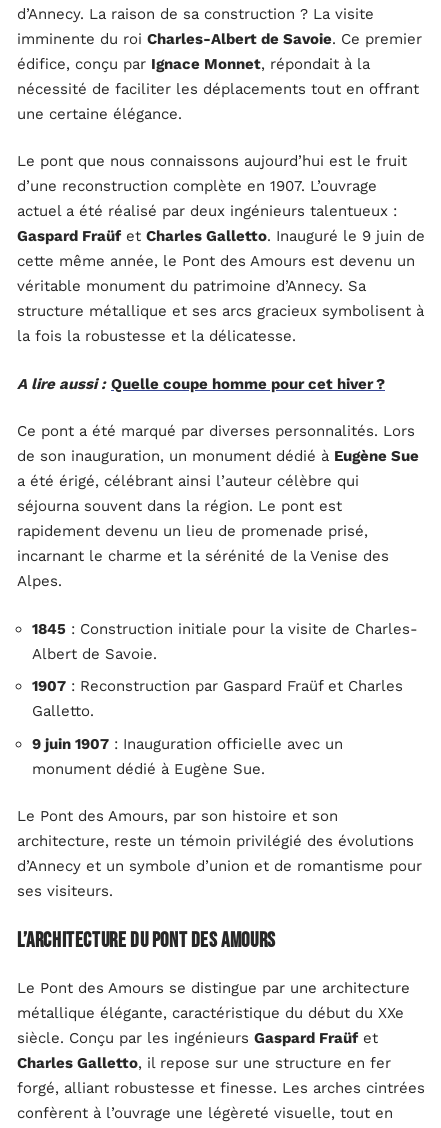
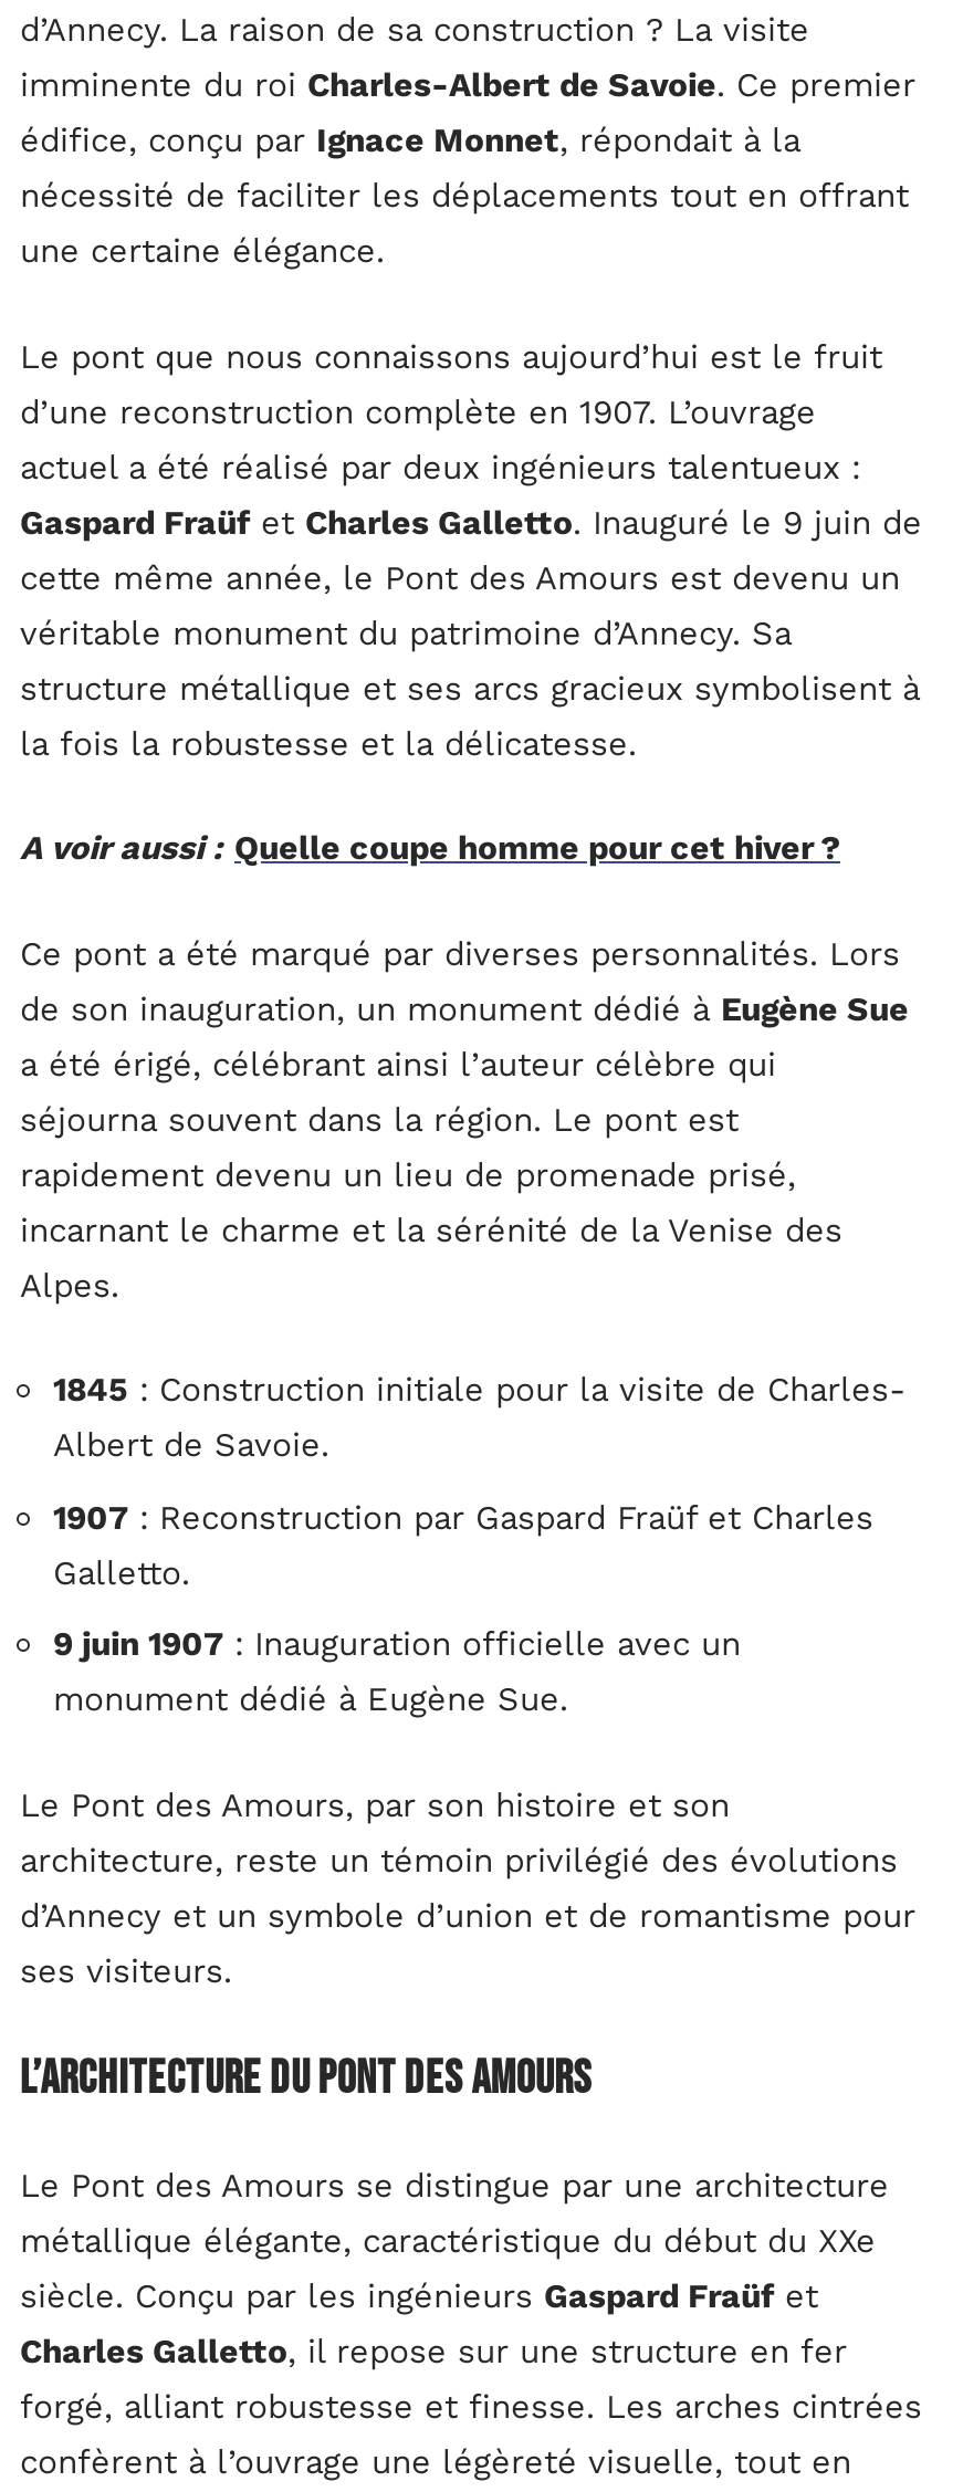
- A lire aussi : Quelle coupe homme pour cet hiver ?
+ A voir aussi : Quelle coupe homme pour cet hiver ?
